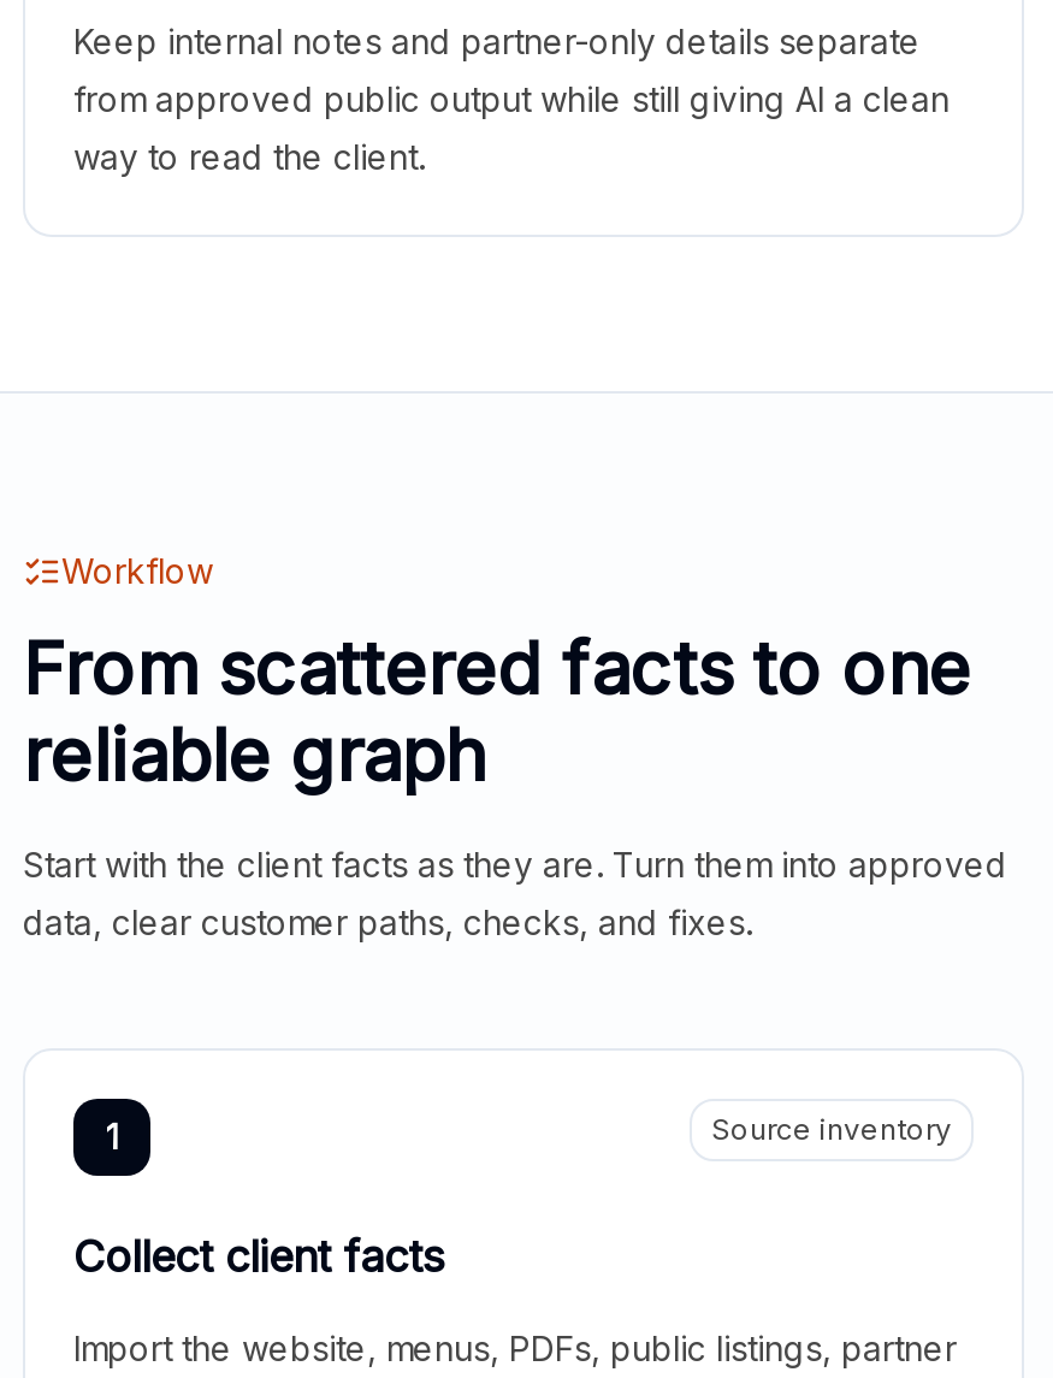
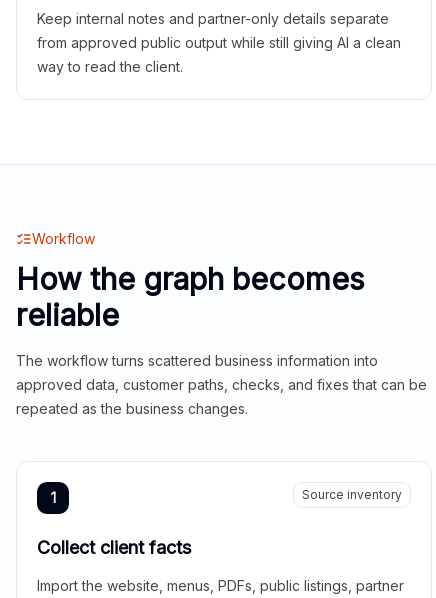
- From scattered facts to one
- reliable graph
+ How the graph becomes
+ reliable

- Start with the client facts as they are. Turn them into approved
- data, clear customer paths, checks, and fixes.
+ The workflow turns scattered business information into
+ approved data, customer paths, checks, and fixes that can be
+ repeated as the business changes.
